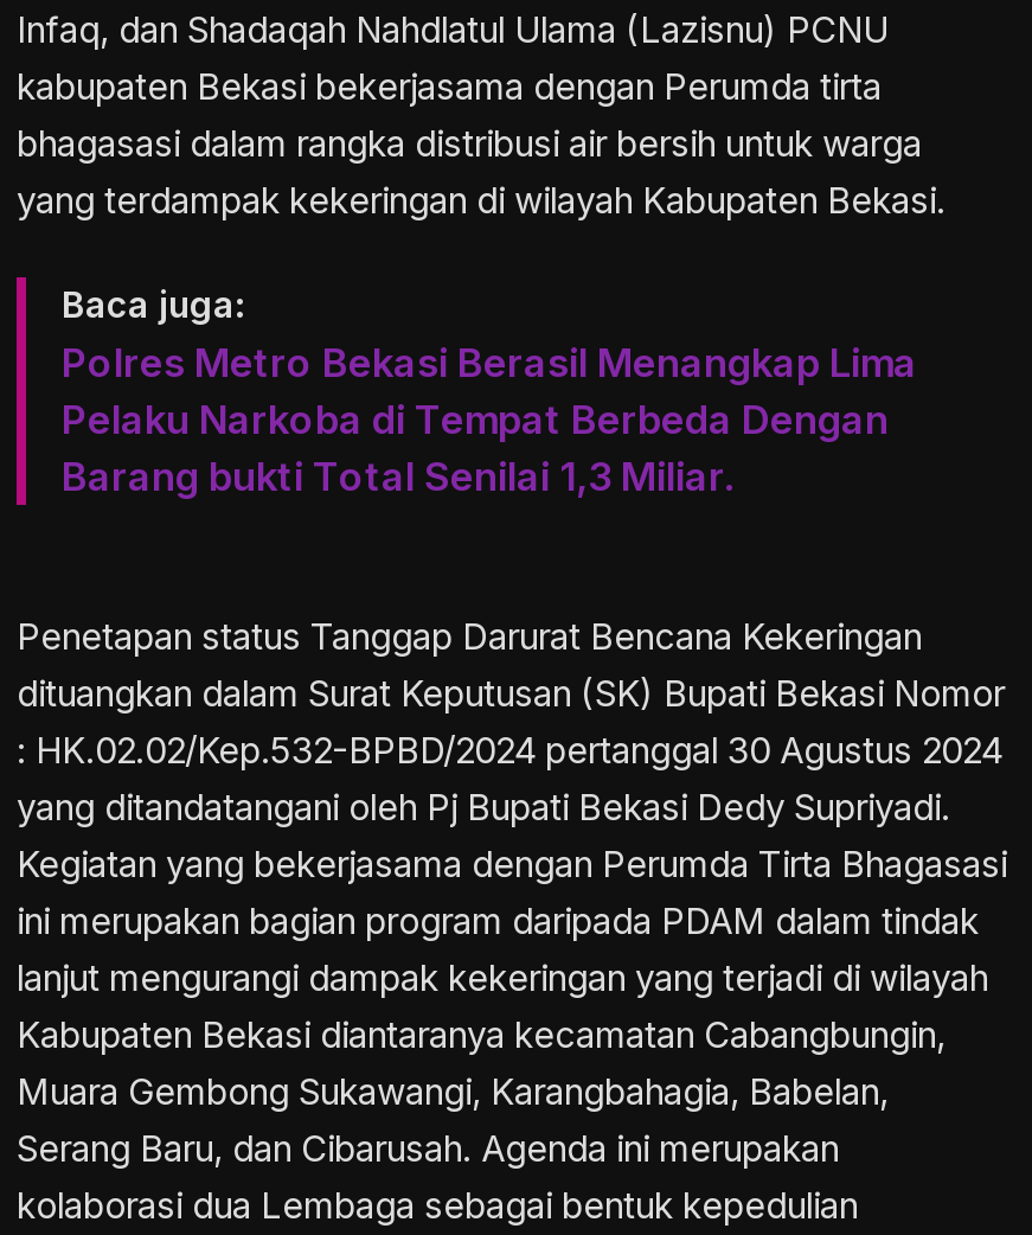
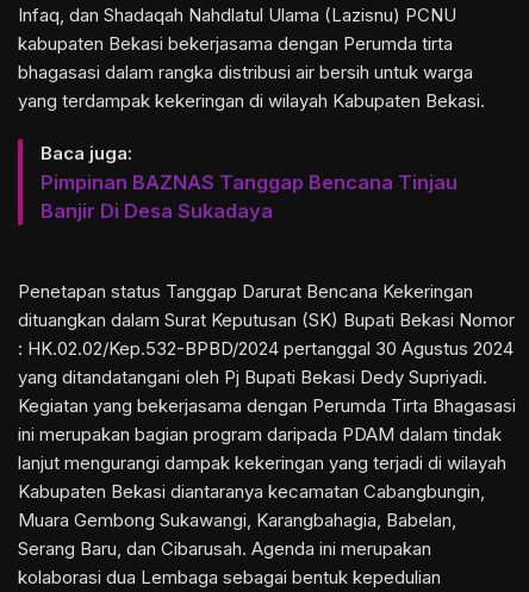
- Polres Metro Bekasi Berasil Menangkap Lima
- Pelaku Narkoba di Tempat Berbeda Dengan
- Barang bukti Total Senilai 1,3 Miliar.
+ Pimpinan BAZNAS Tanggap Bencana Tinjau
+ Banjir Di Desa Sukadaya
